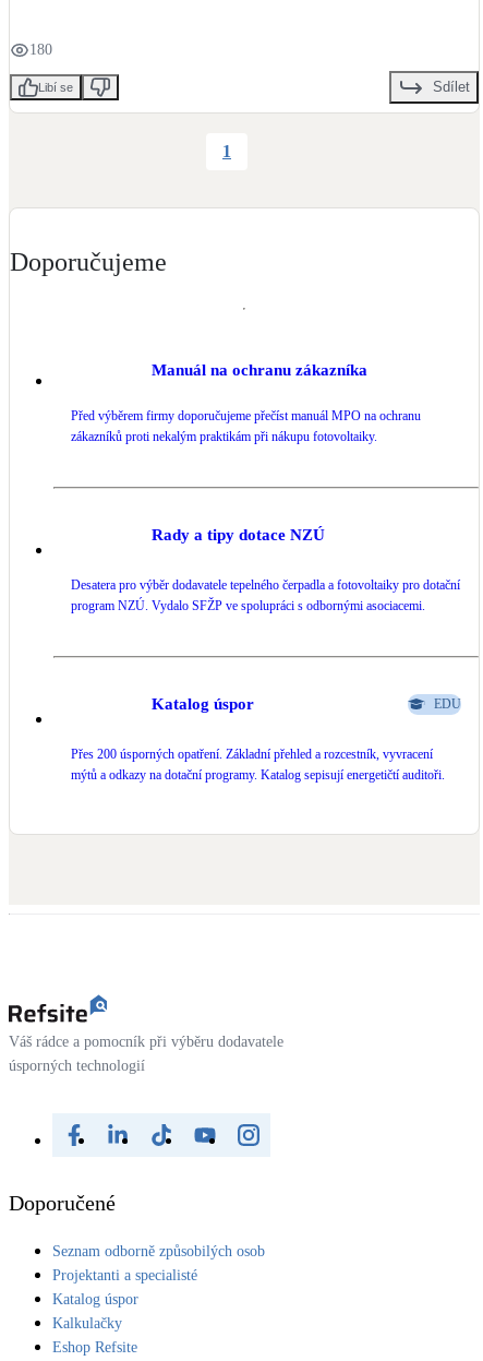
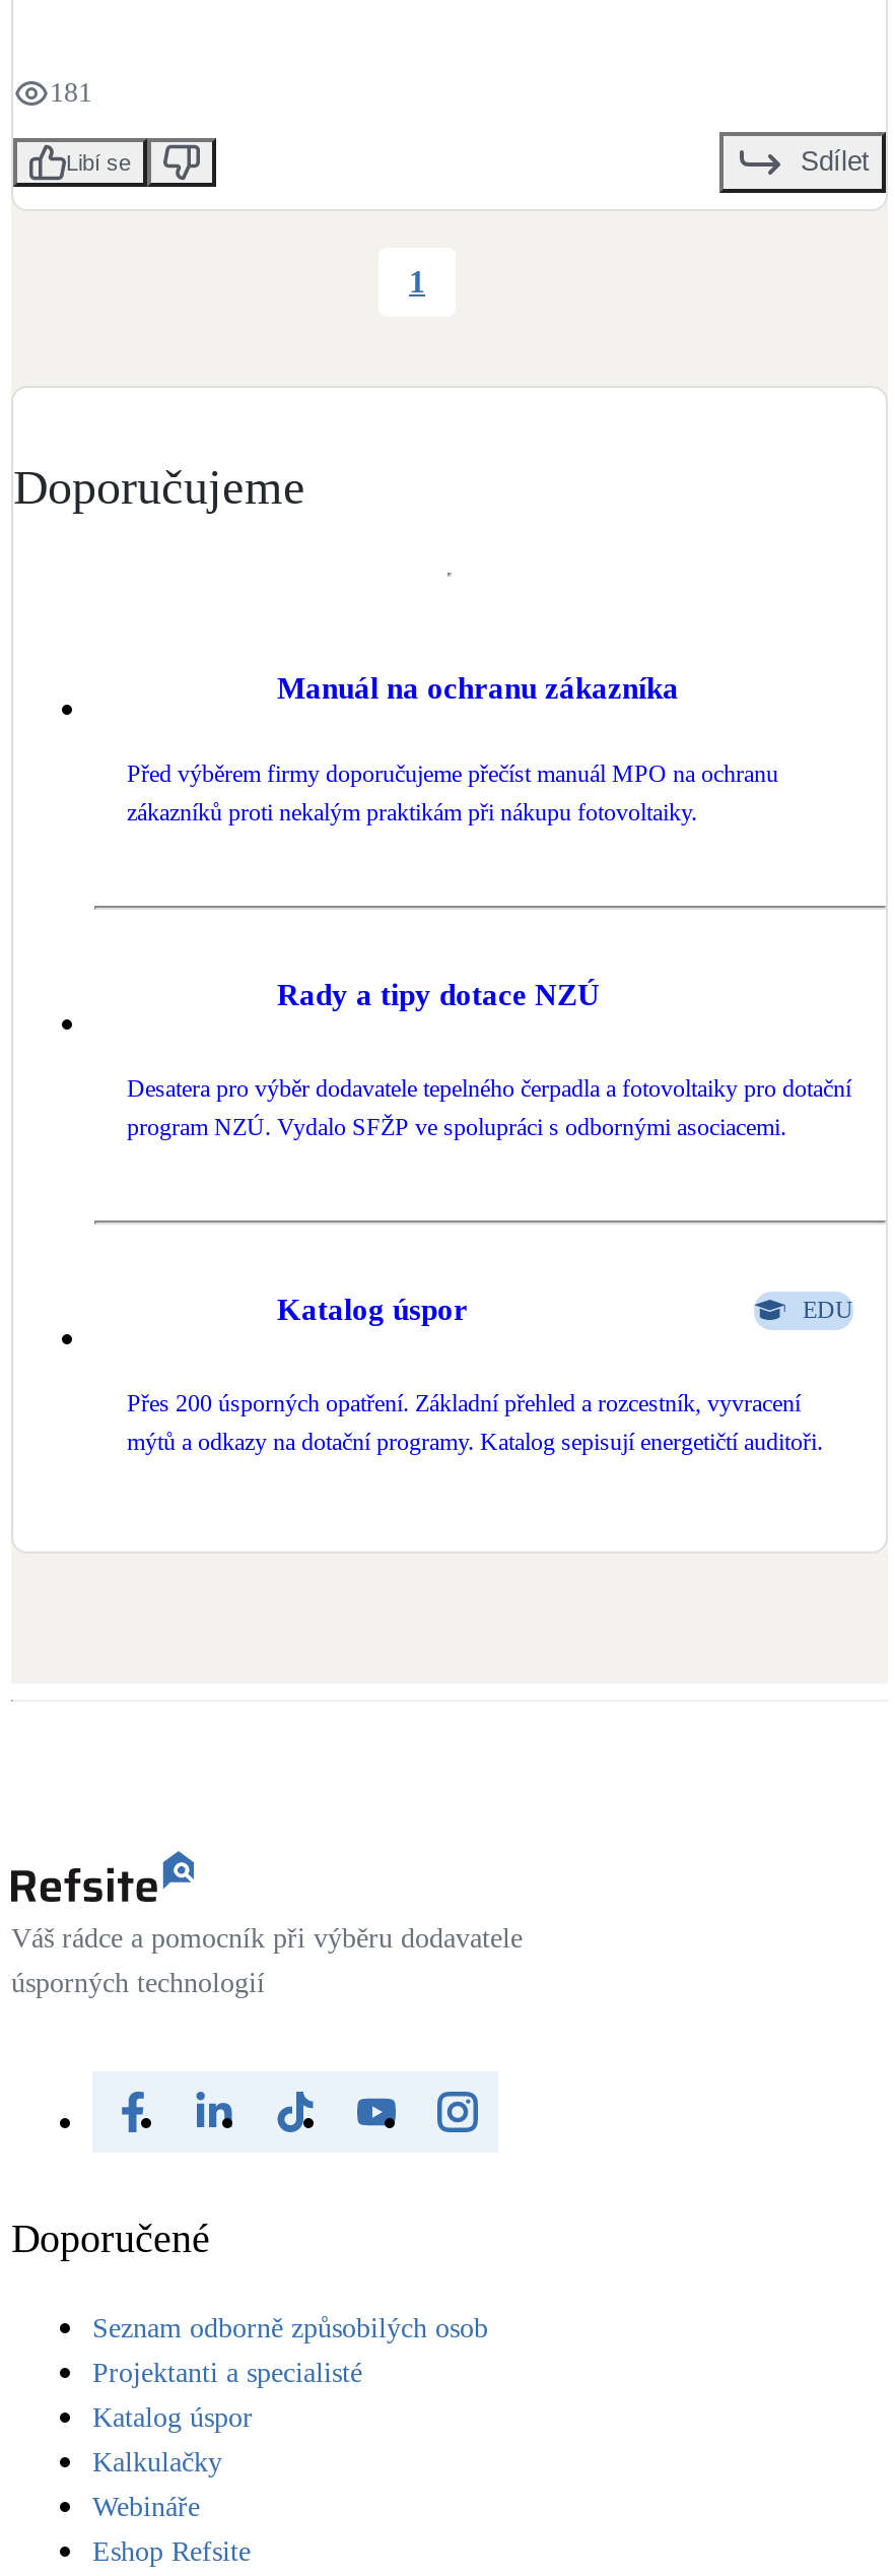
- 180
+ 181

+ Webináře
